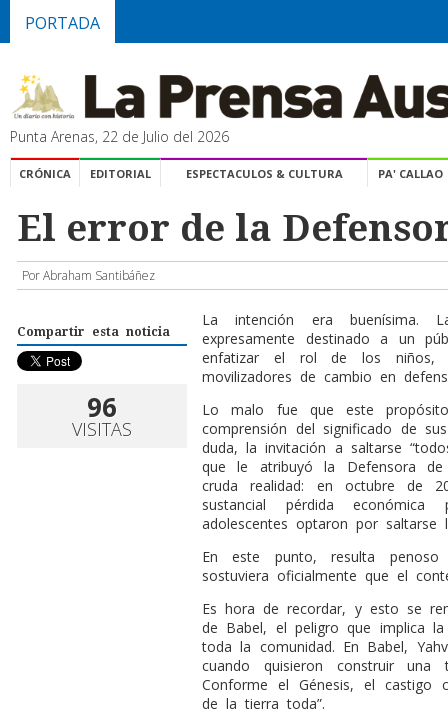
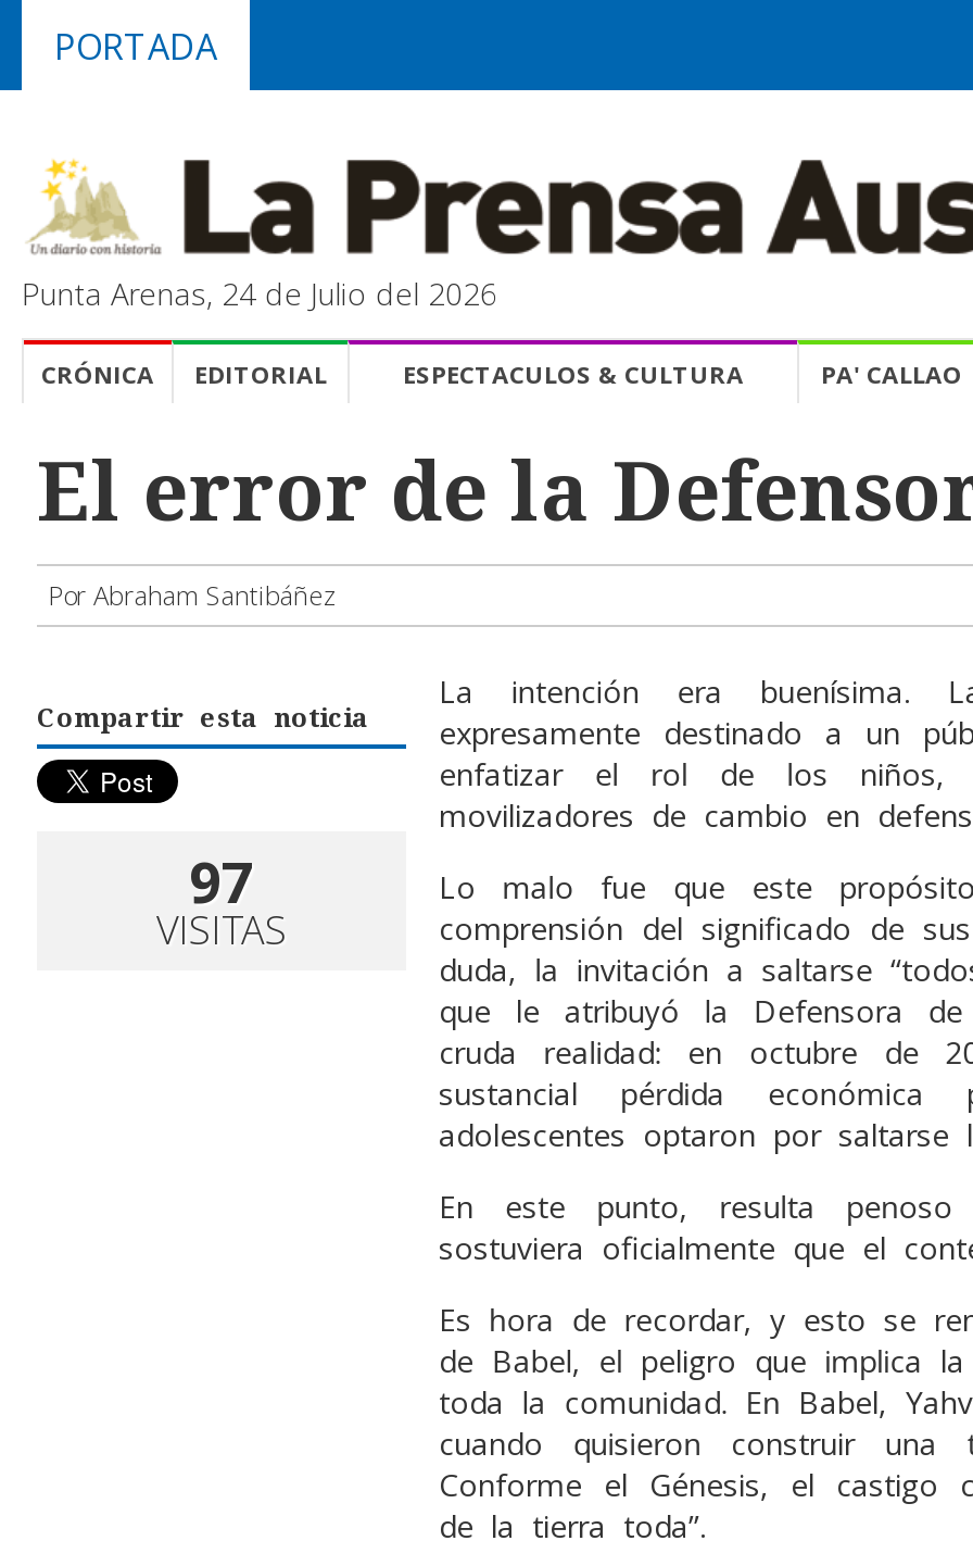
- Punta Arenas, 22 de Julio del 2026
+ Punta Arenas, 24 de Julio del 2026

- 96
+ 97
